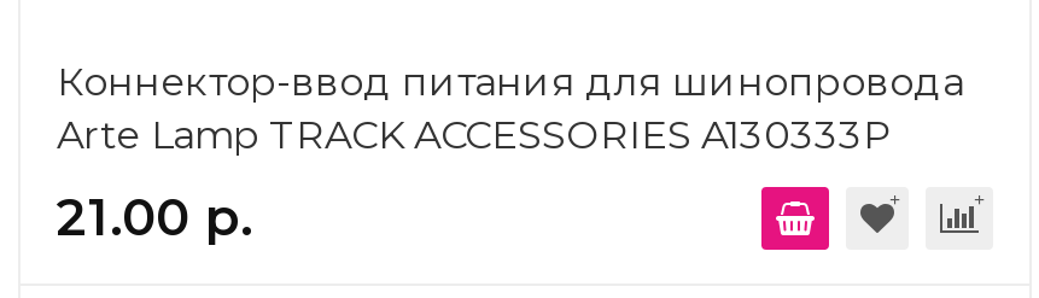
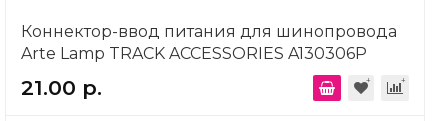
- Arte Lamp TRACK ACCESSORIES A130333P
+ Arte Lamp TRACK ACCESSORIES A130306P
